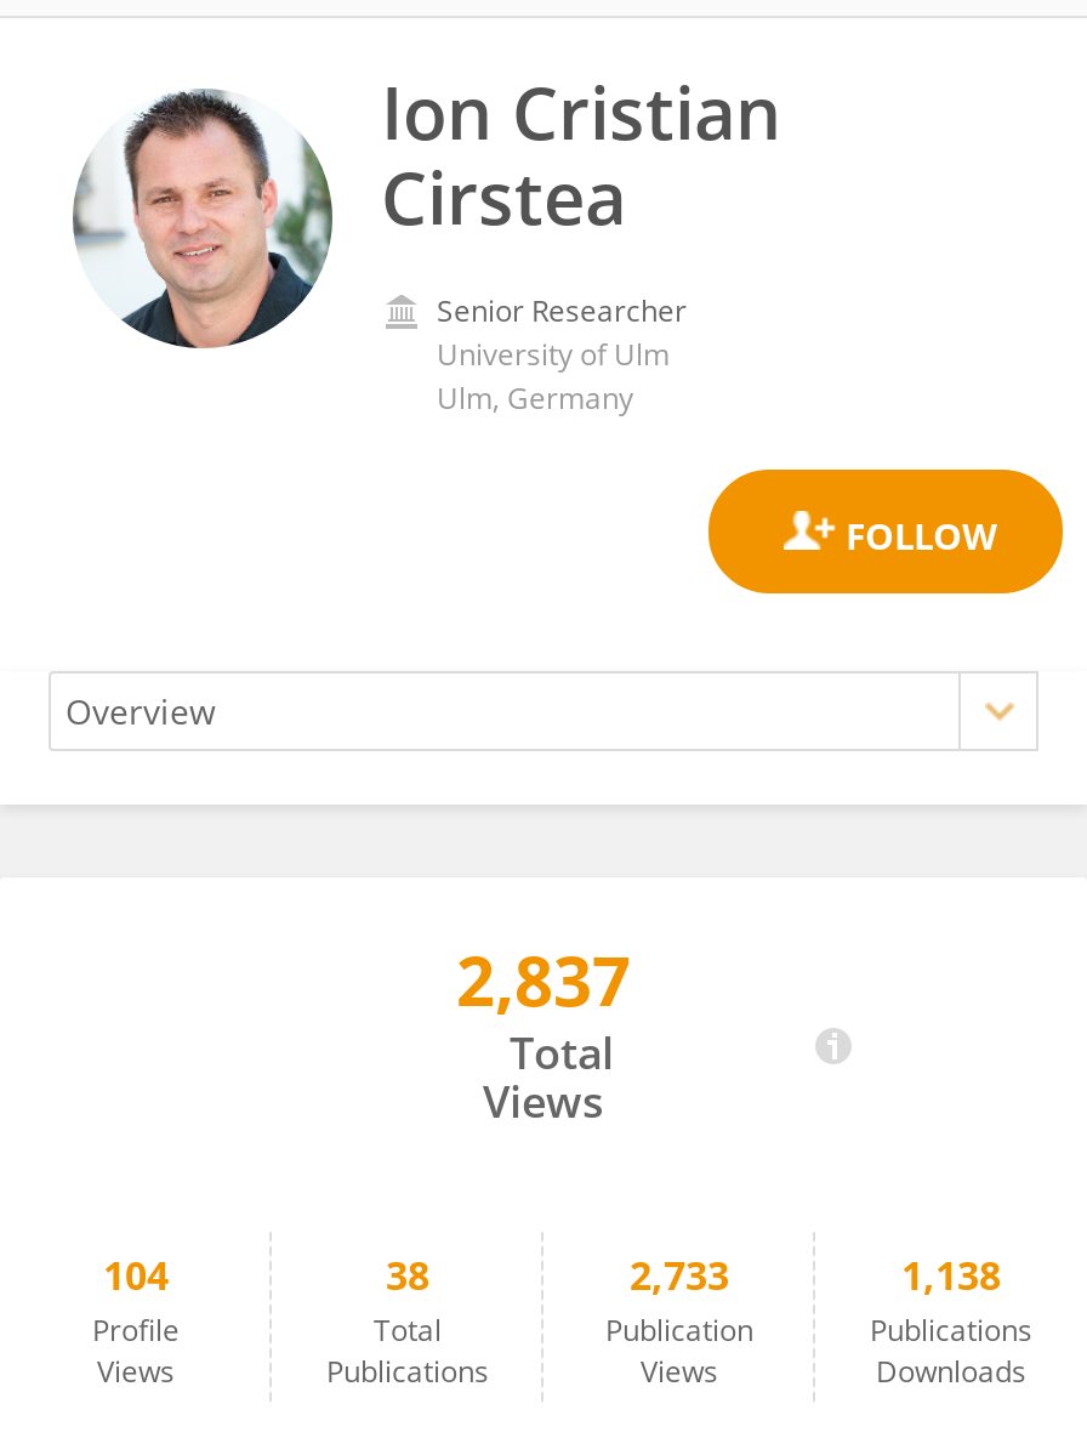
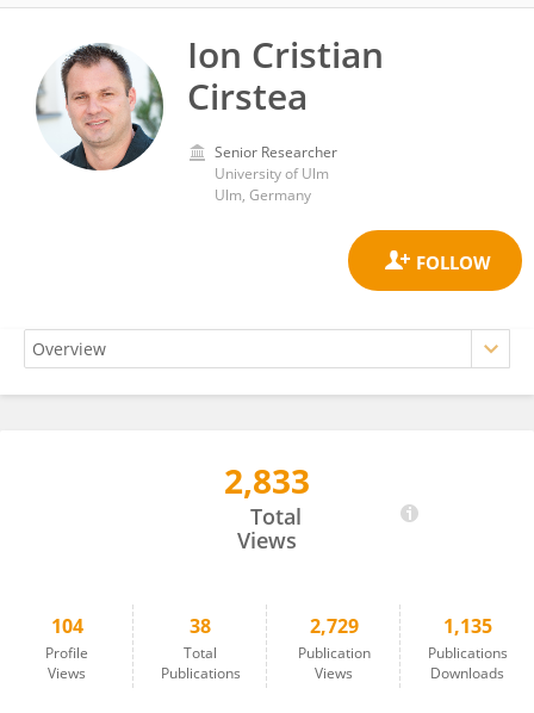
- 2,837
+ 2,833

- 2,733
+ 2,729

- 1,138
+ 1,135
